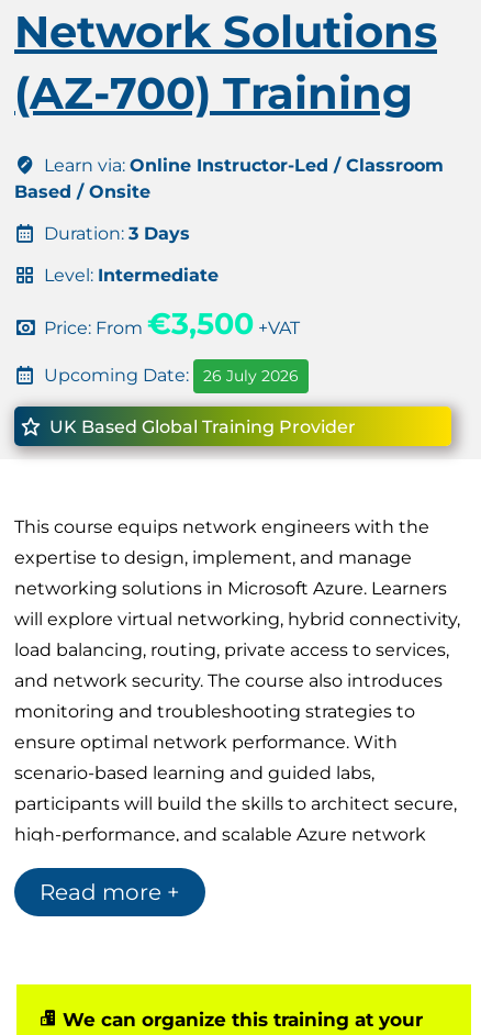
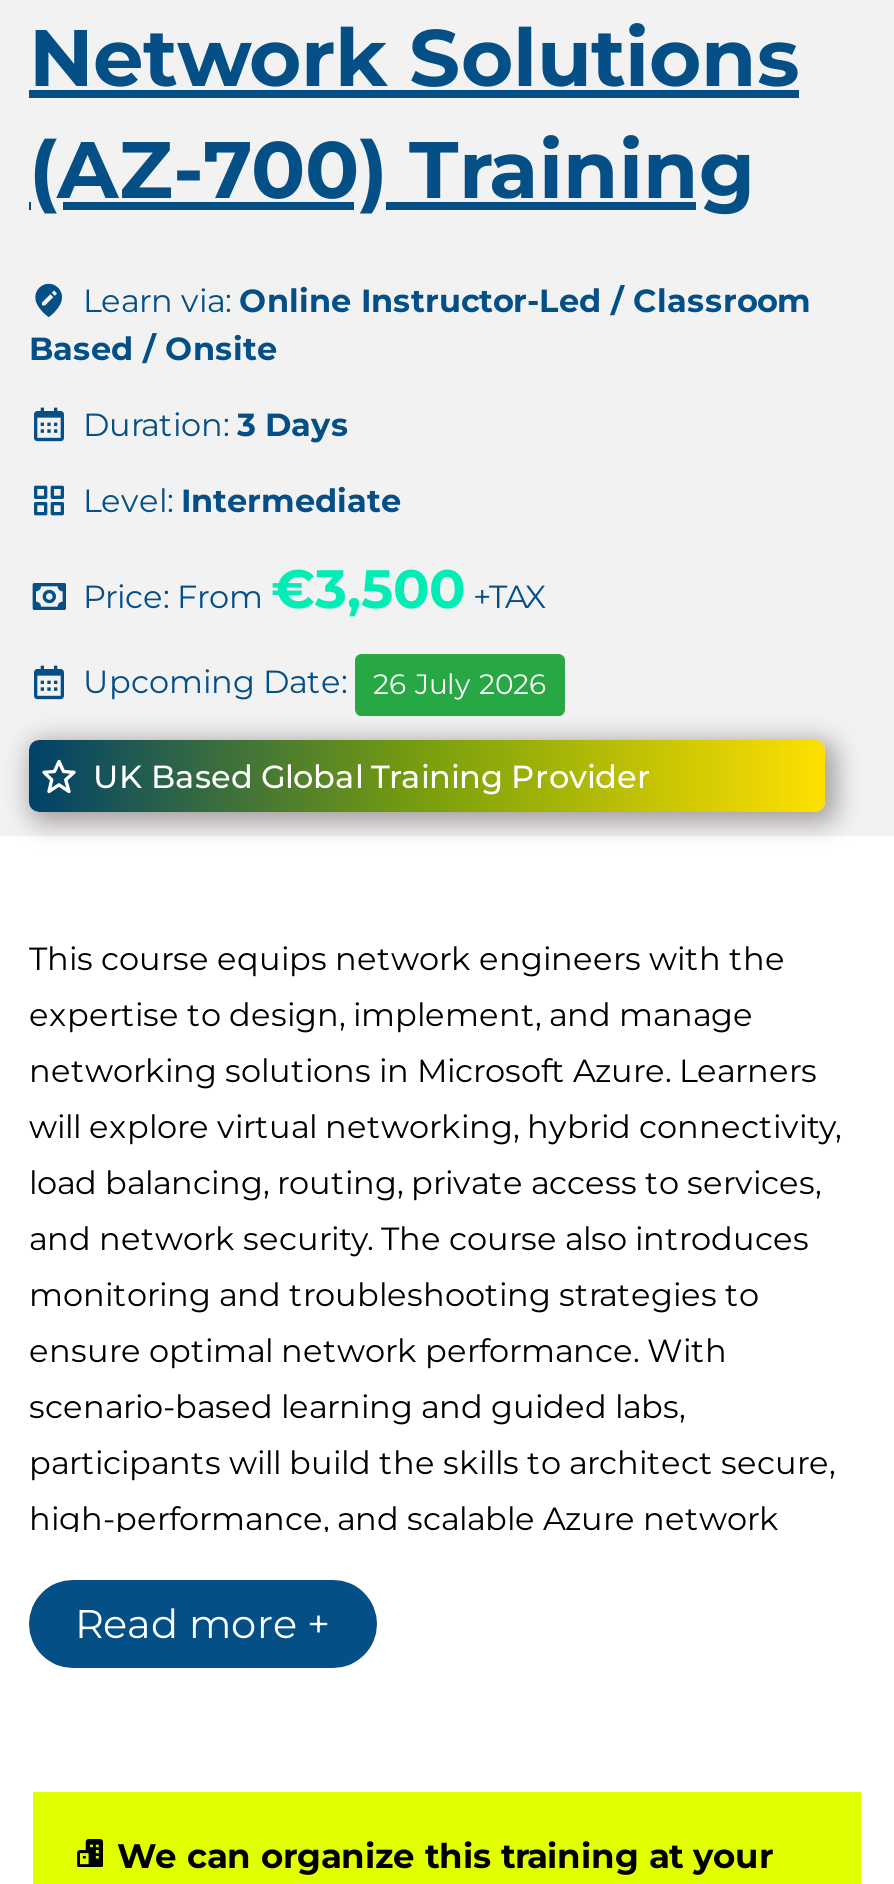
- Price: From €3,500 +VAT
+ Price: From €3,500 +TAX
